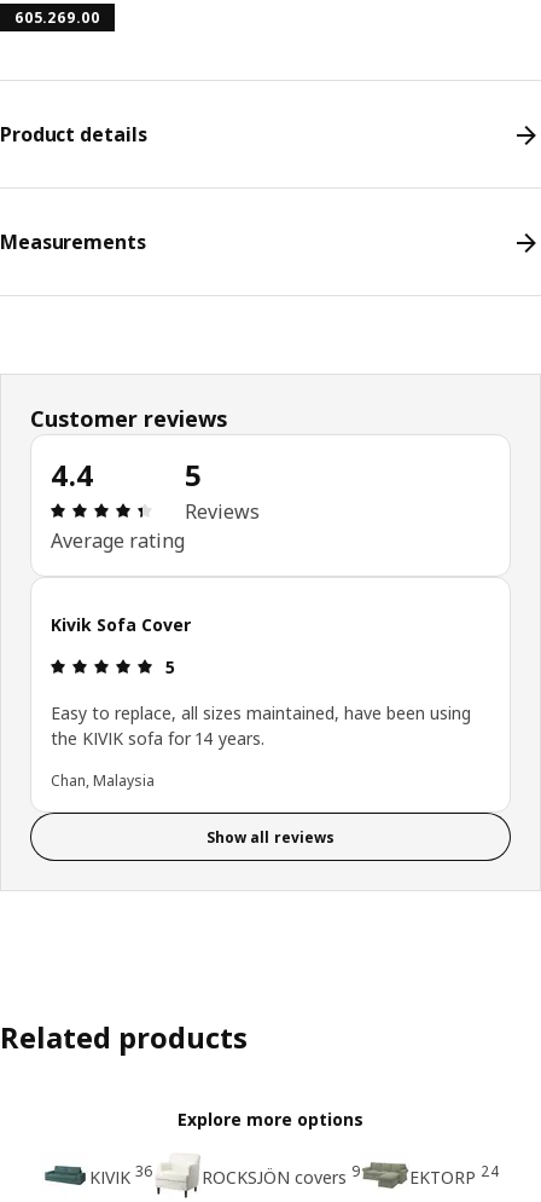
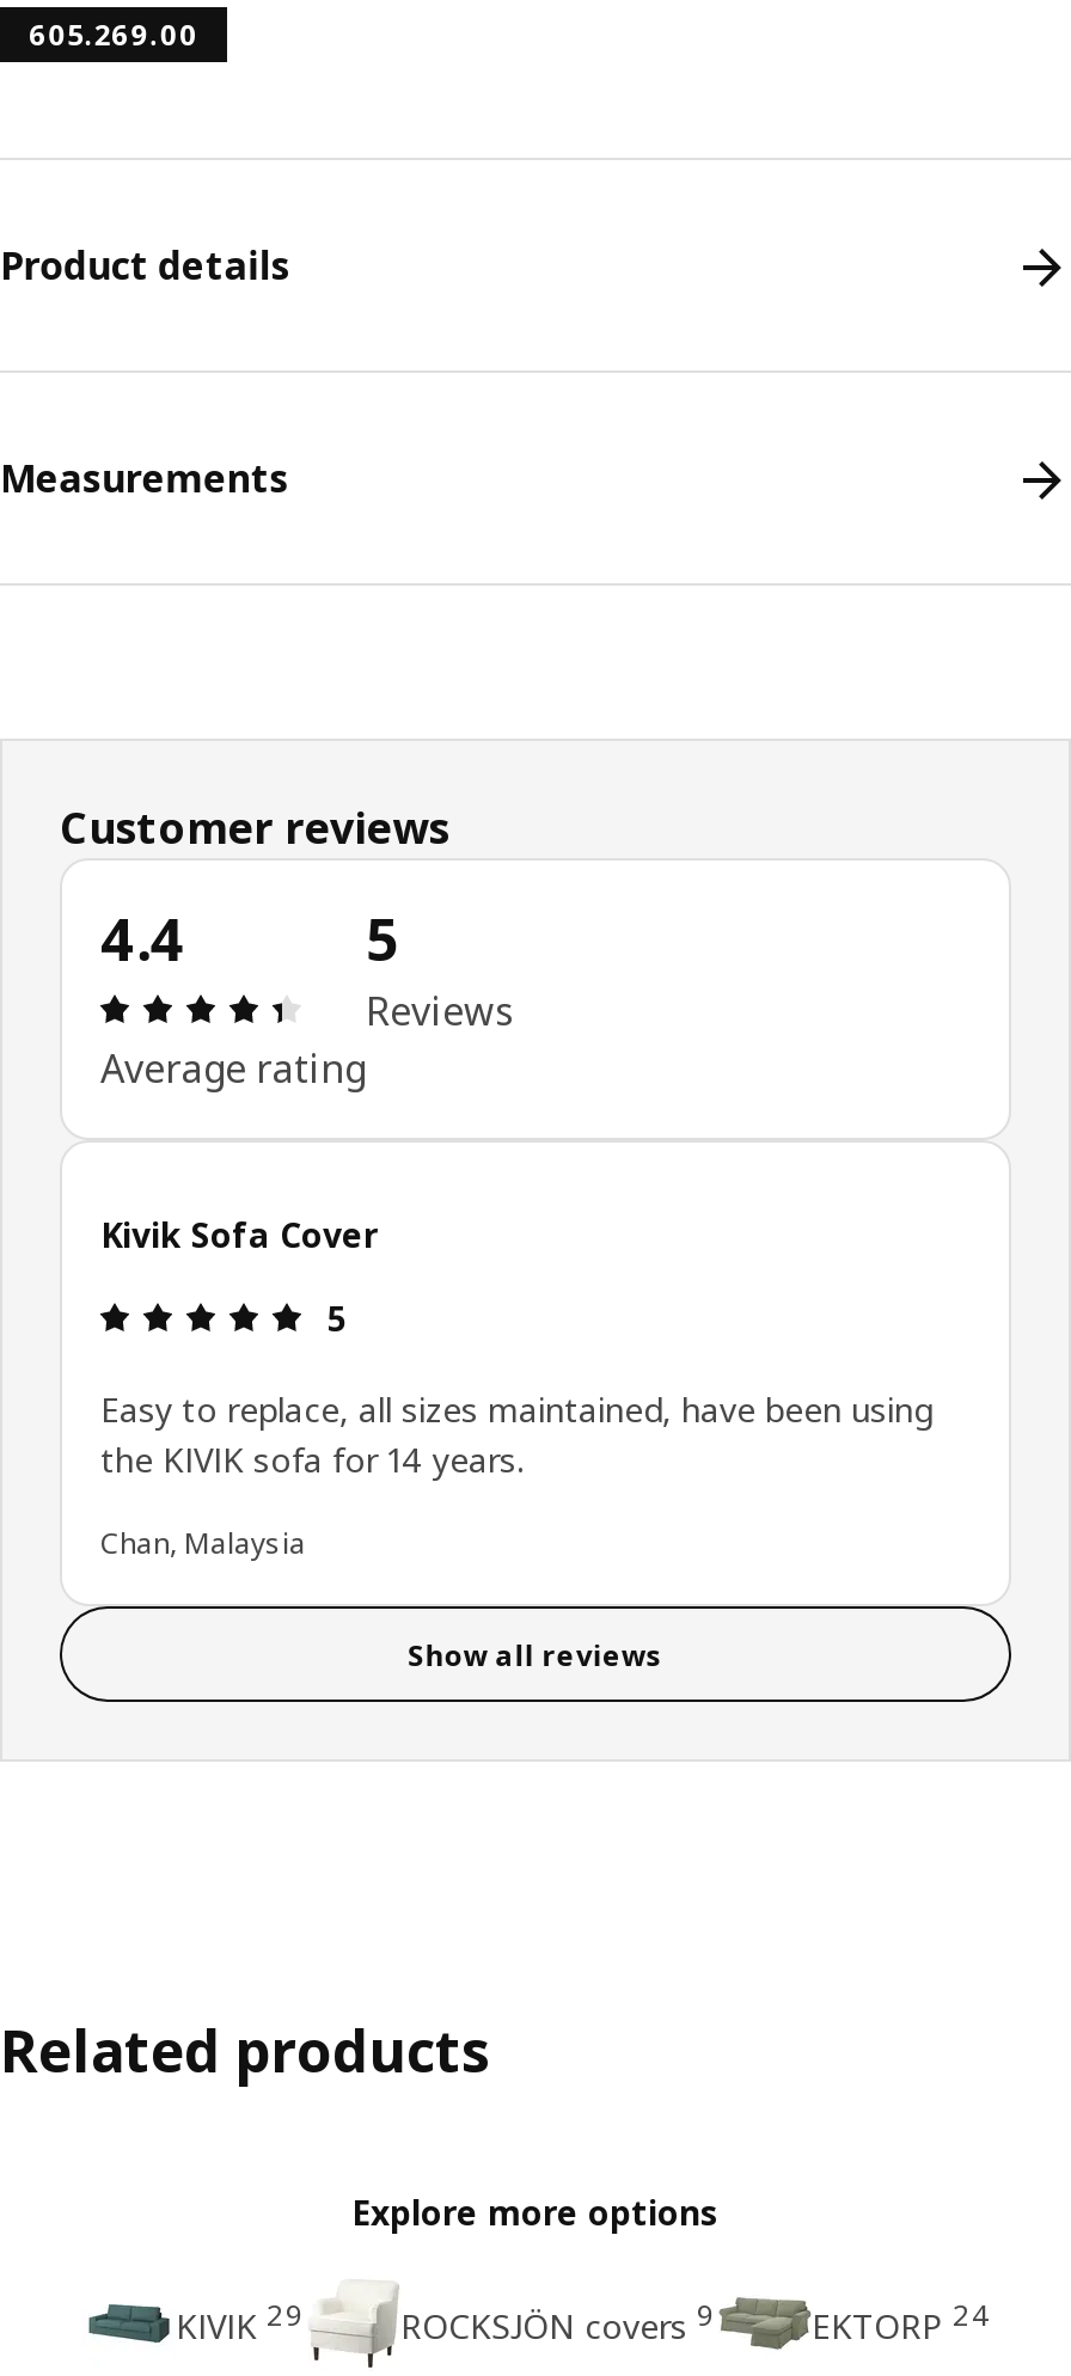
- KIVIK 36 ROCKSJÖN covers 9 EKTORP 24
+ KIVIK 29 ROCKSJÖN covers 9 EKTORP 24
